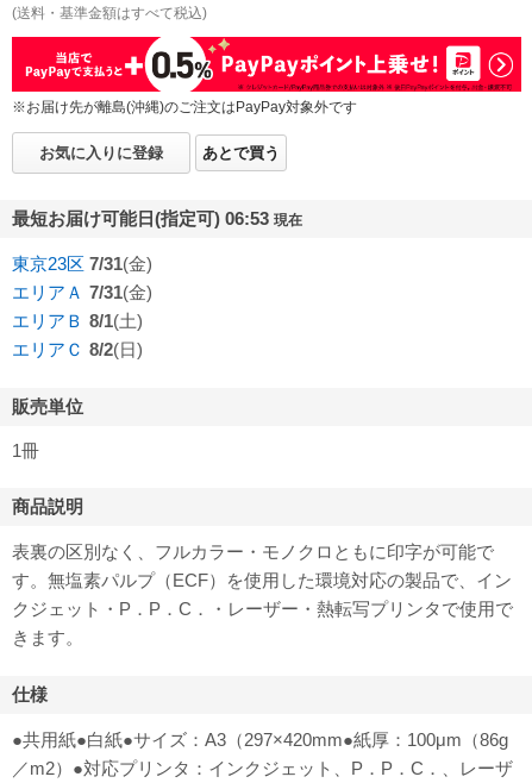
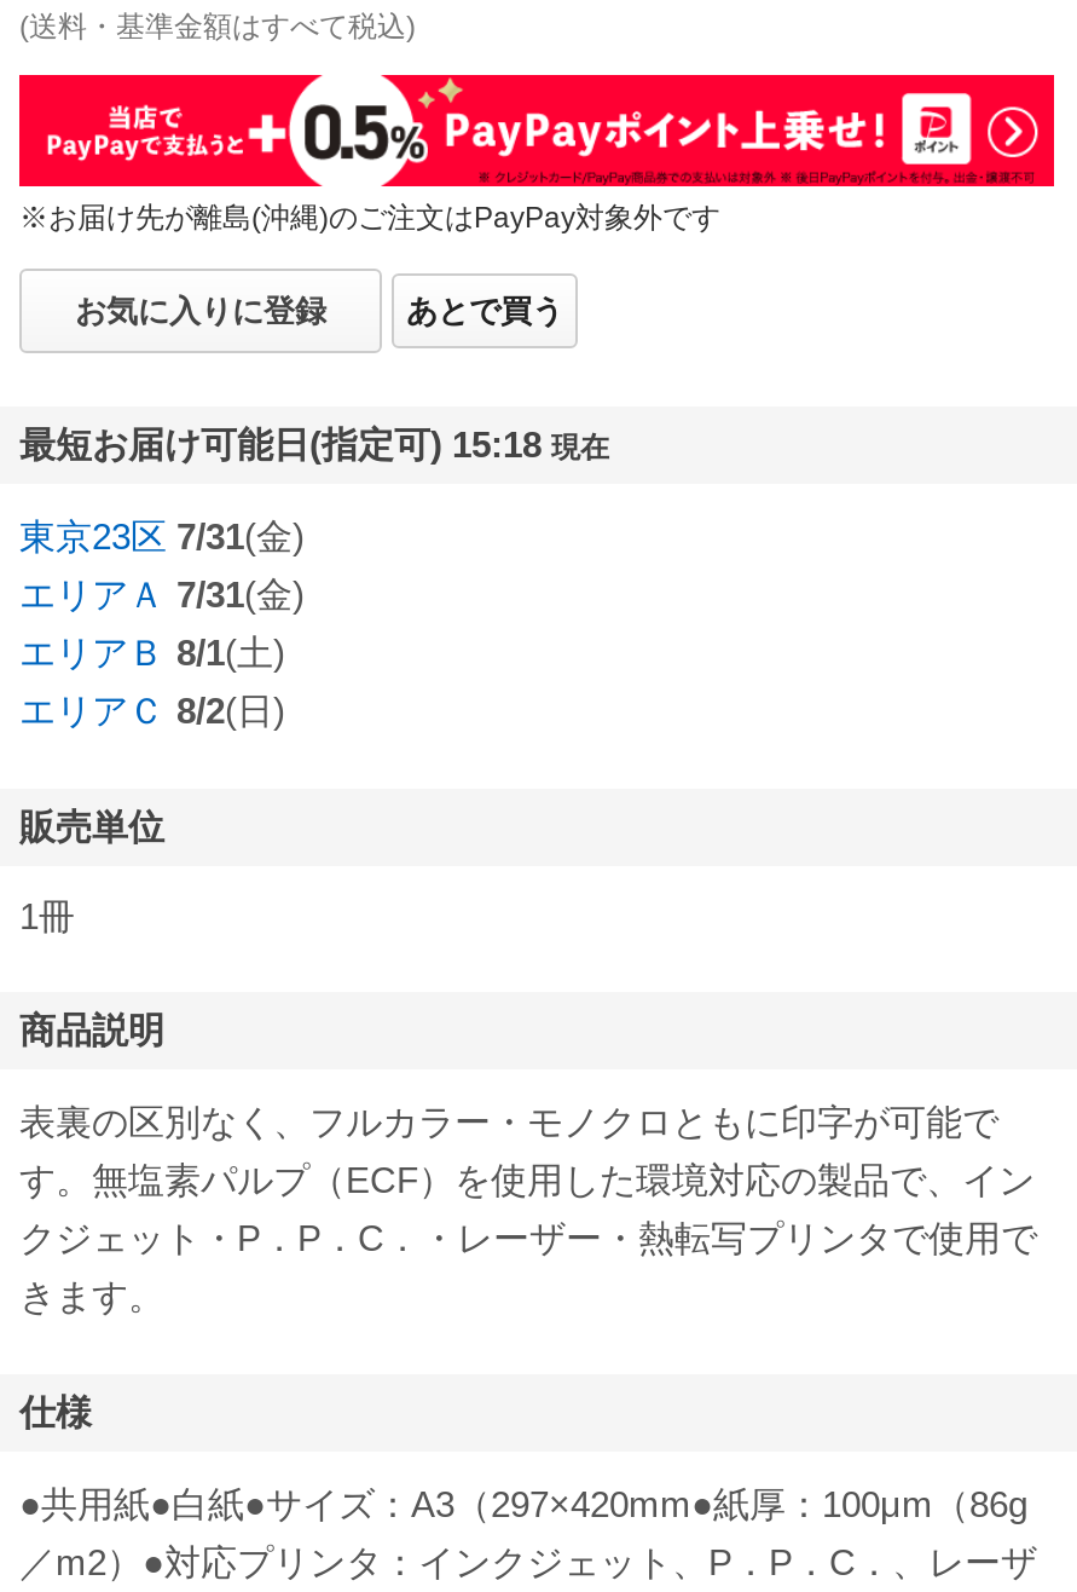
- 最短お届け可能日(指定可) 06:53現在
+ 最短お届け可能日(指定可) 15:18現在
